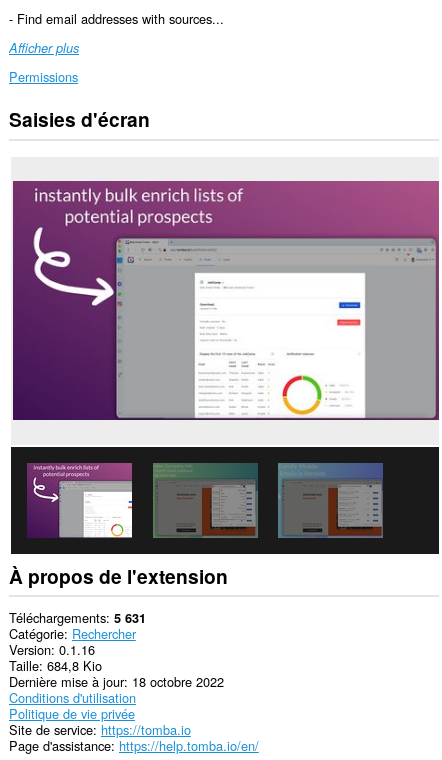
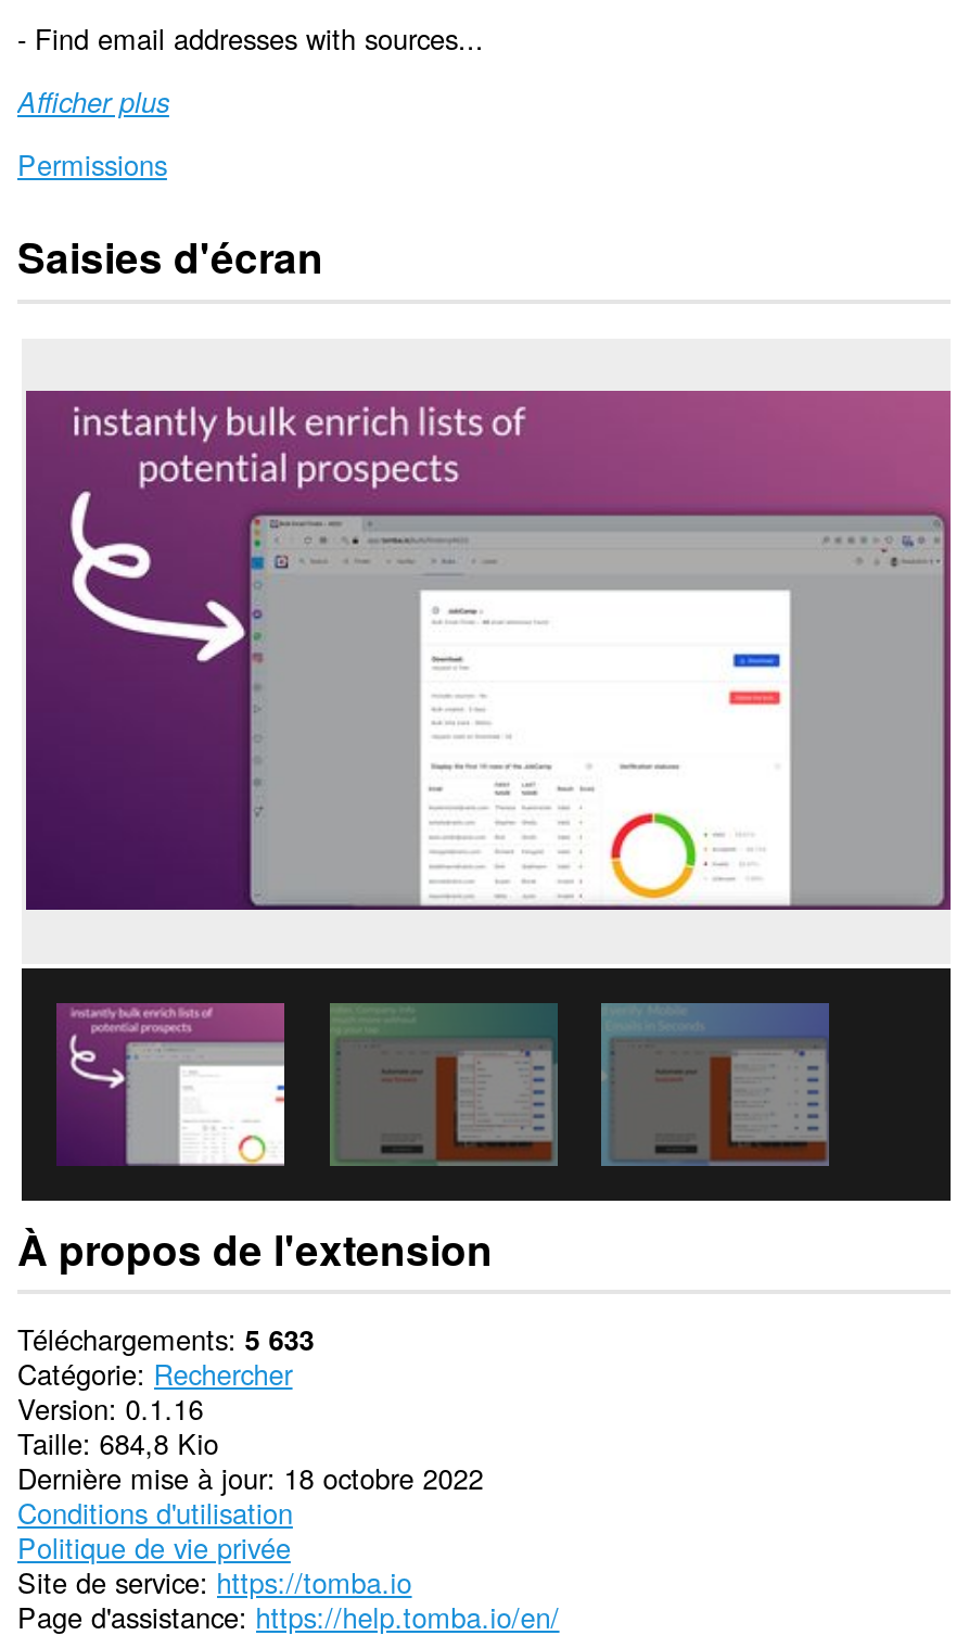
- Téléchargements 5 631
+ Téléchargements 5 633
